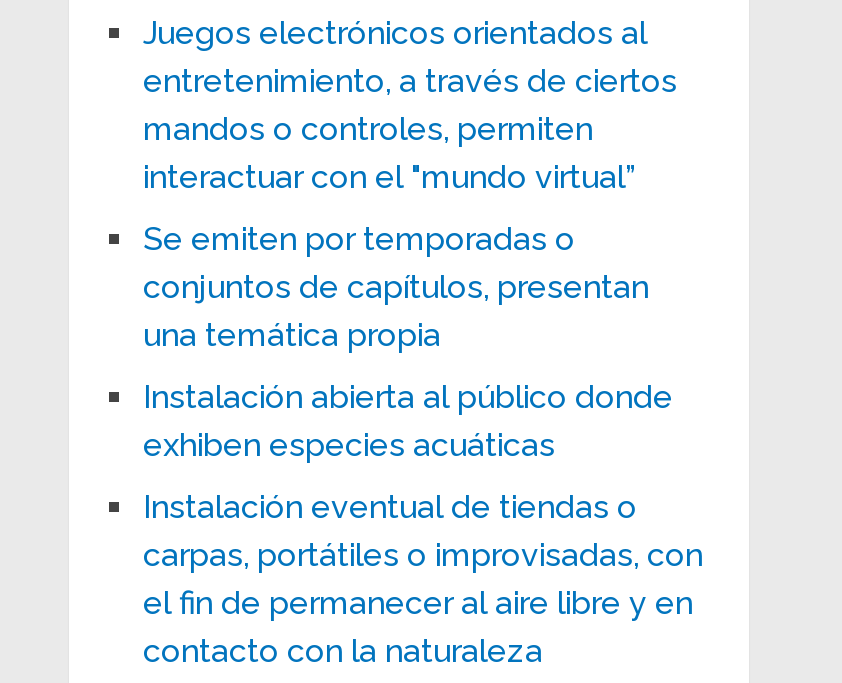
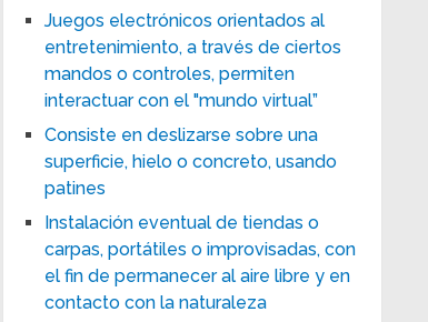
- Se emiten por temporadas o
- conjuntos de capítulos, presentan
- una temática propia
- Instalación abierta al público donde
- exhiben especies acuáticas
+ Consiste en deslizarse sobre una
+ superficie, hielo o concreto, usando
+ patines
